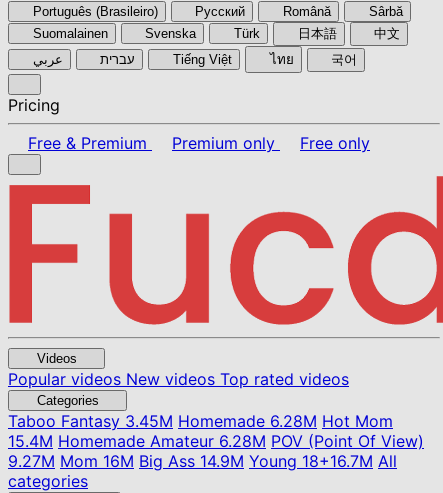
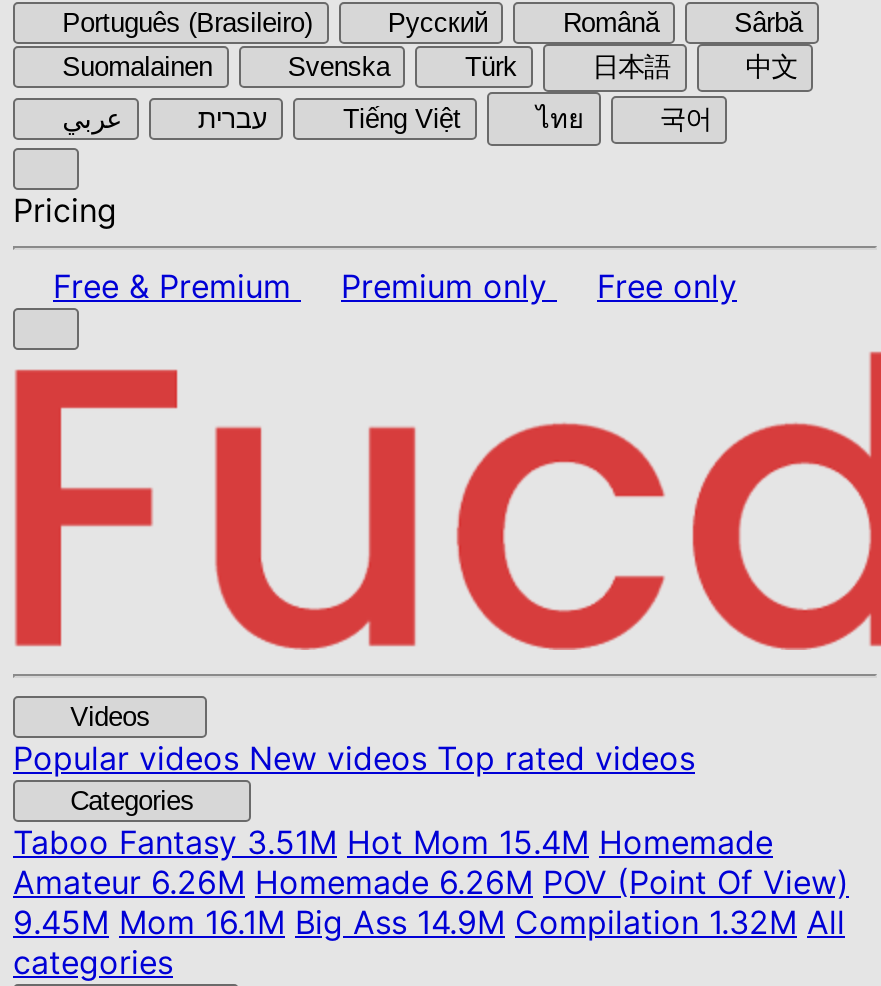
- Taboo Fantasy3.45M Homemade 6.28M Hot Mom
- 15.4M Homemade Amateur 6.28M POV (Point Of View)
- 9.27M Mom 16M Big Ass 14.9M Young 18+16.7M All
+ Taboo Fantasy3.51M Hot Mom 15.4M Homemade
+ Amateur 6.26M Homemade 6.26M POV (Point Of View)
+ 9.45M Mom 16.1M Big Ass 14.9M Compilation 1.32M All
